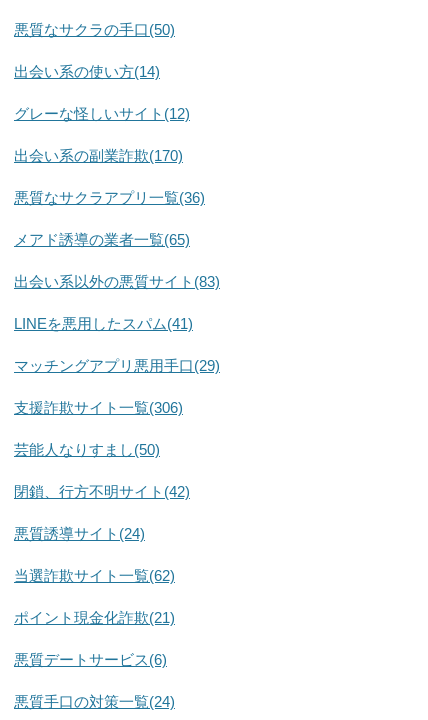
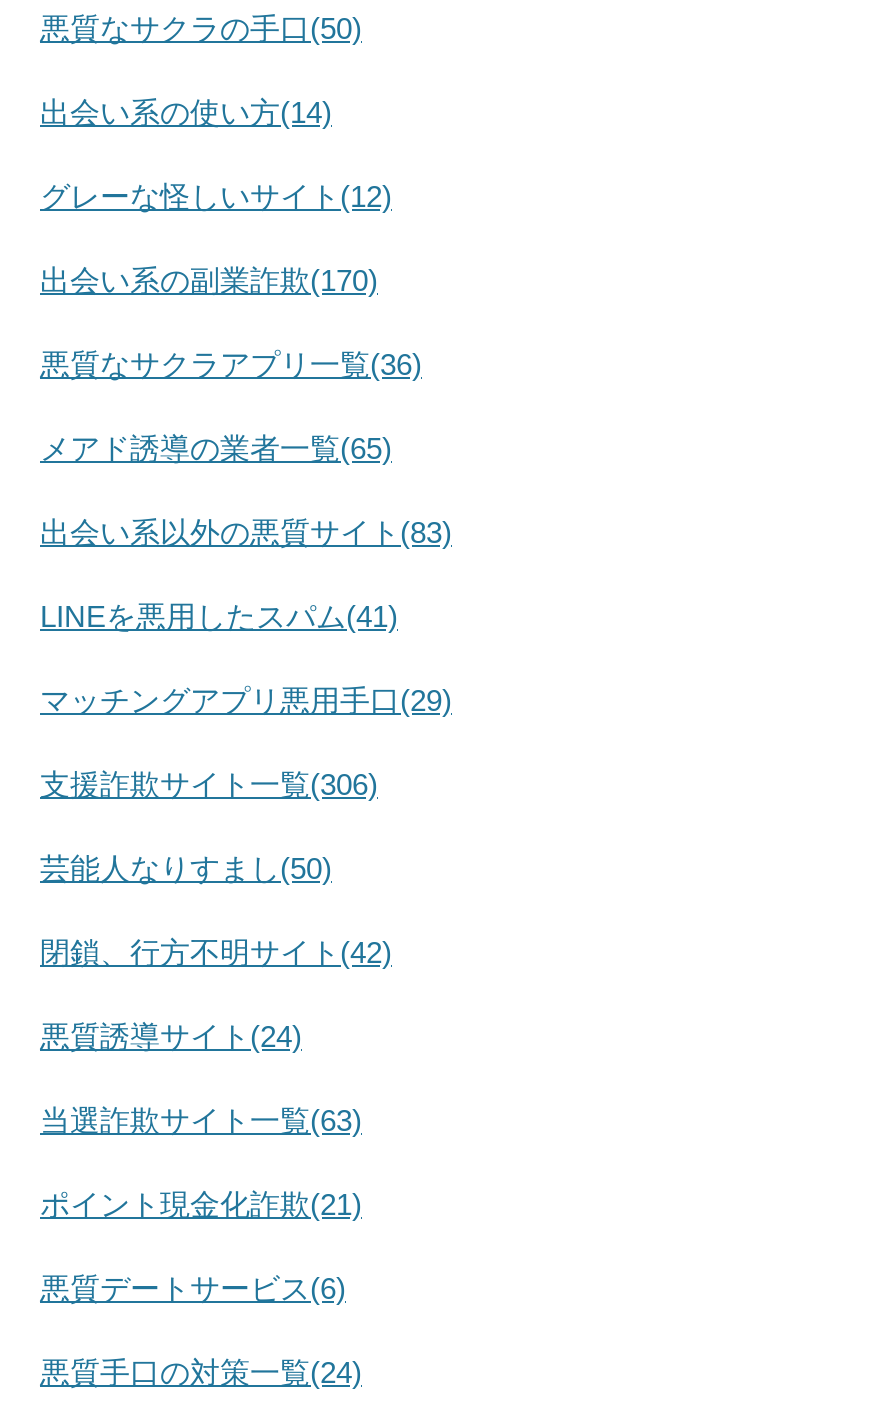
- 当選詐欺サイト一覧(62)
+ 当選詐欺サイト一覧(63)
